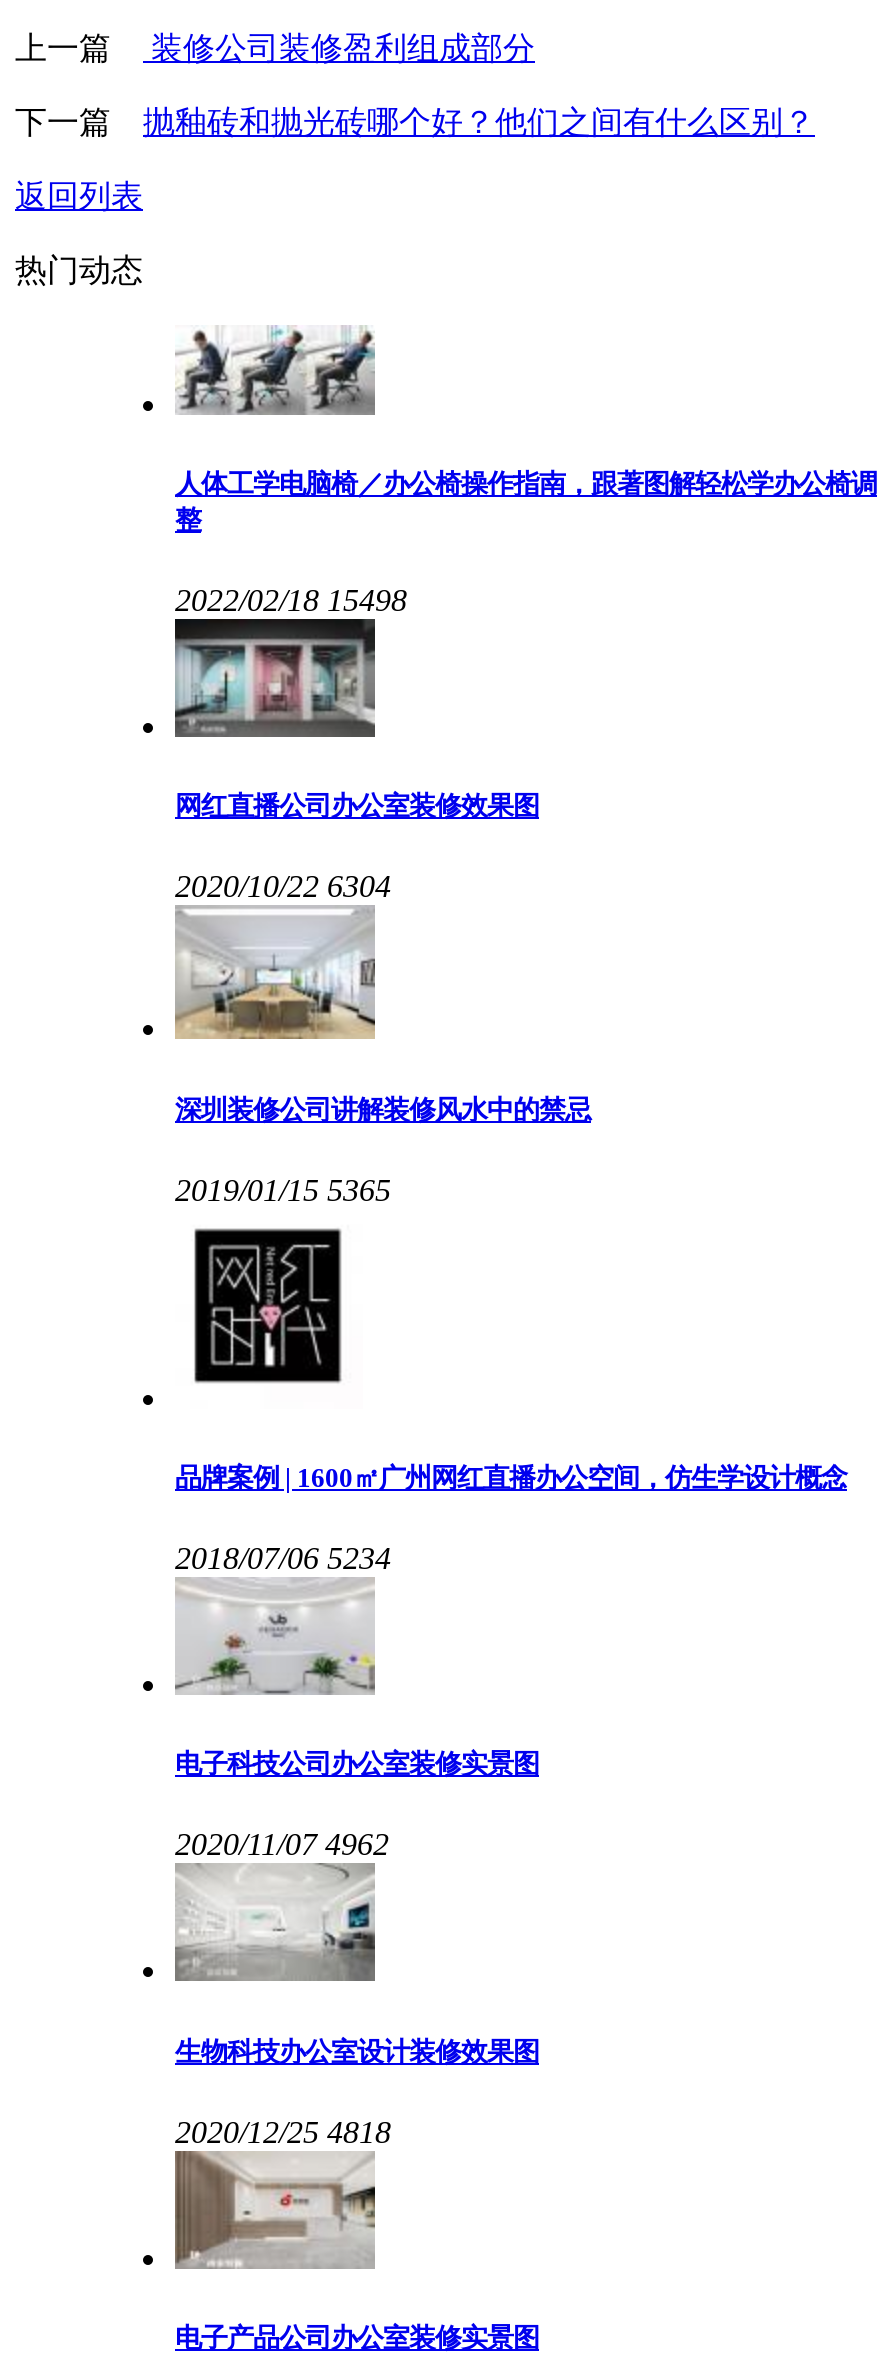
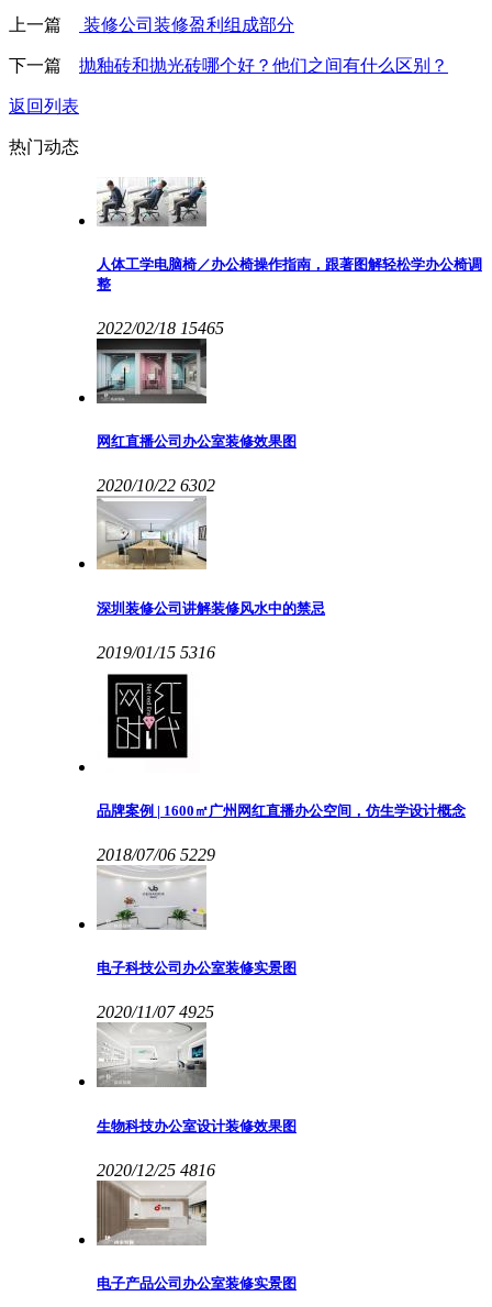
- 2022/02/18 15498
+ 2022/02/18 15465

- 2020/10/22 6304
+ 2020/10/22 6302

- 2019/01/15 5365
+ 2019/01/15 5316

- 2018/07/06 5234
+ 2018/07/06 5229

- 2020/11/07 4962
+ 2020/11/07 4925

- 2020/12/25 4818
+ 2020/12/25 4816
